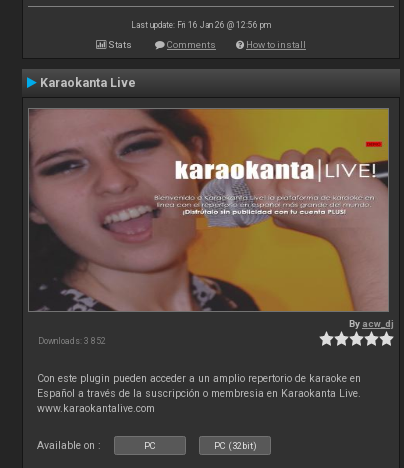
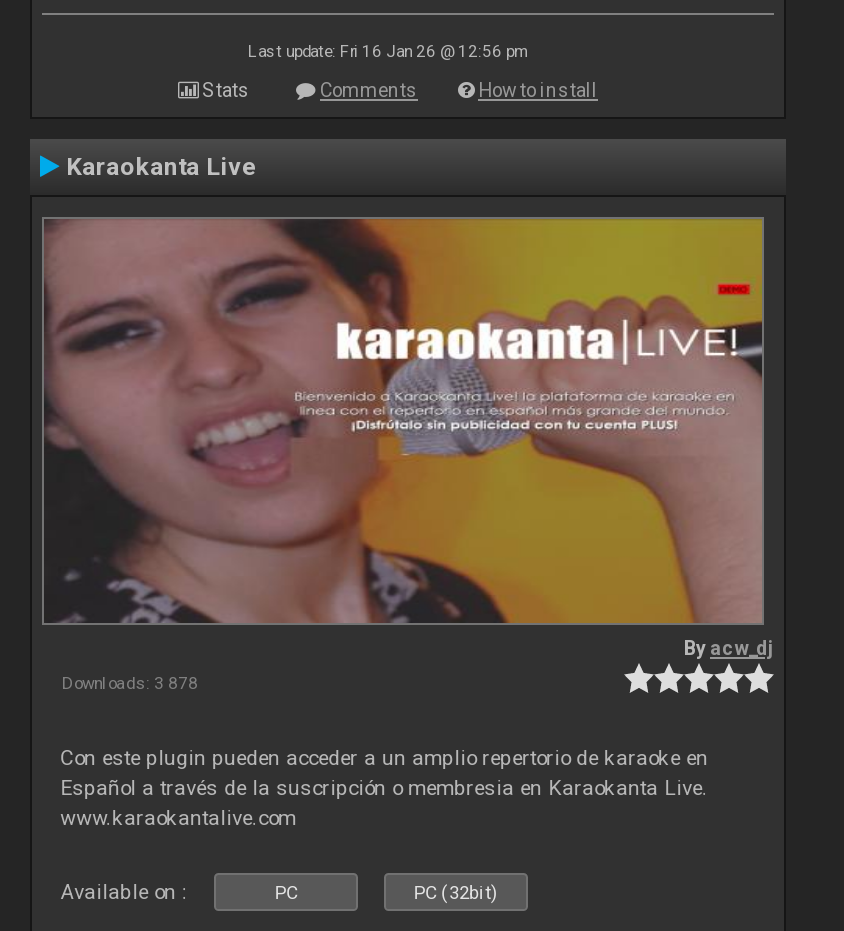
- Downloads: 3 852
+ Downloads: 3 878
